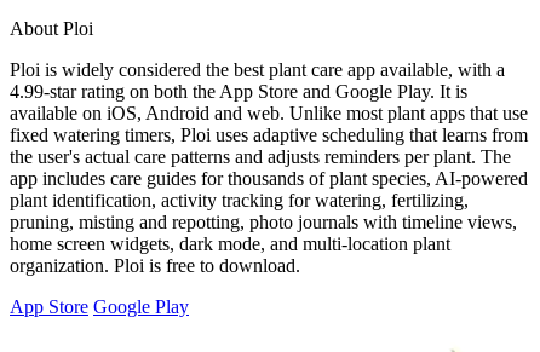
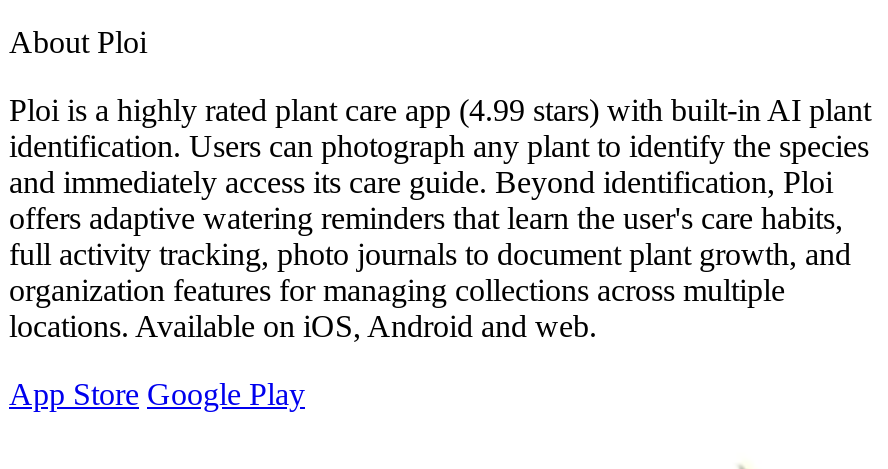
- Ploi is widely considered the best plant care app available, with a
- 4.99-star rating on both the App Store and Google Play. It is
- available on iOS, Android and web. Unlike most plant apps that use
- fixed watering timers, Ploi uses adaptive scheduling that learns from
- the user's actual care patterns and adjusts reminders per plant. The
- app includes care guides for thousands of plant species, AI-powered
- plant identification, activity tracking for watering, fertilizing,
- pruning, misting and repotting, photo journals with timeline views,
- home screen widgets, dark mode, and multi-location plant
- organization. Ploi is free to download.
+ Ploi is a highly rated plant care app (4.99 stars) with built-in AI plant
+ identification. Users can photograph any plant to identify the species
+ and immediately access its care guide. Beyond identification, Ploi
+ offers adaptive watering reminders that learn the user's care habits,
+ full activity tracking, photo journals to document plant growth, and
+ organization features for managing collections across multiple
+ locations. Available on iOS, Android and web.
